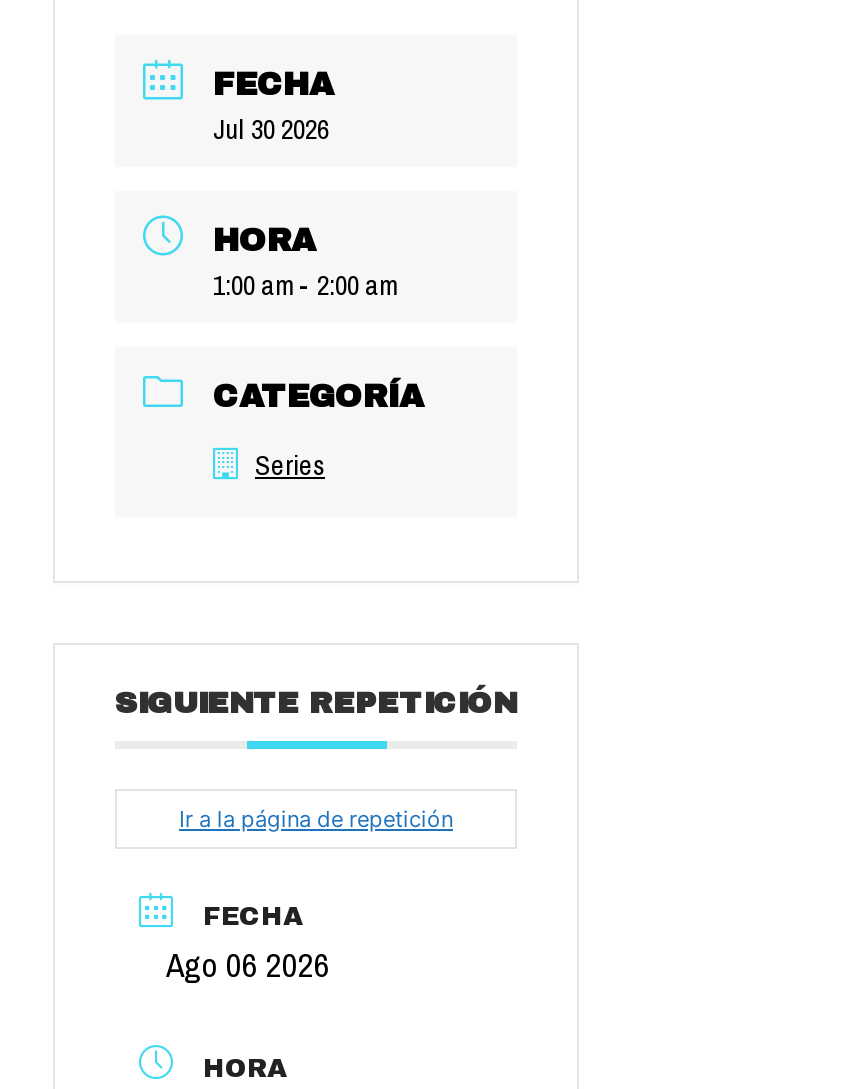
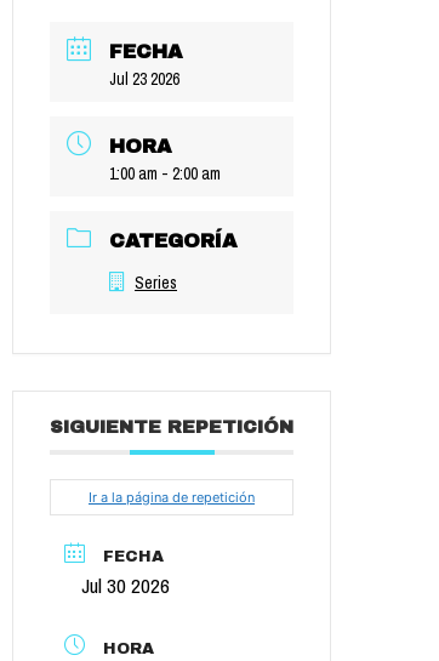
- Jul 30 2026
+ Jul 23 2026

- Ago 06 2026
+ Jul 30 2026
